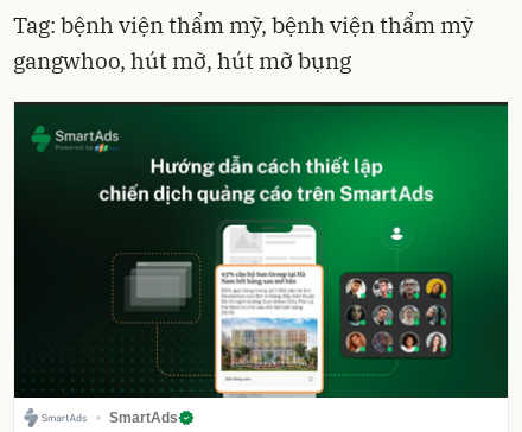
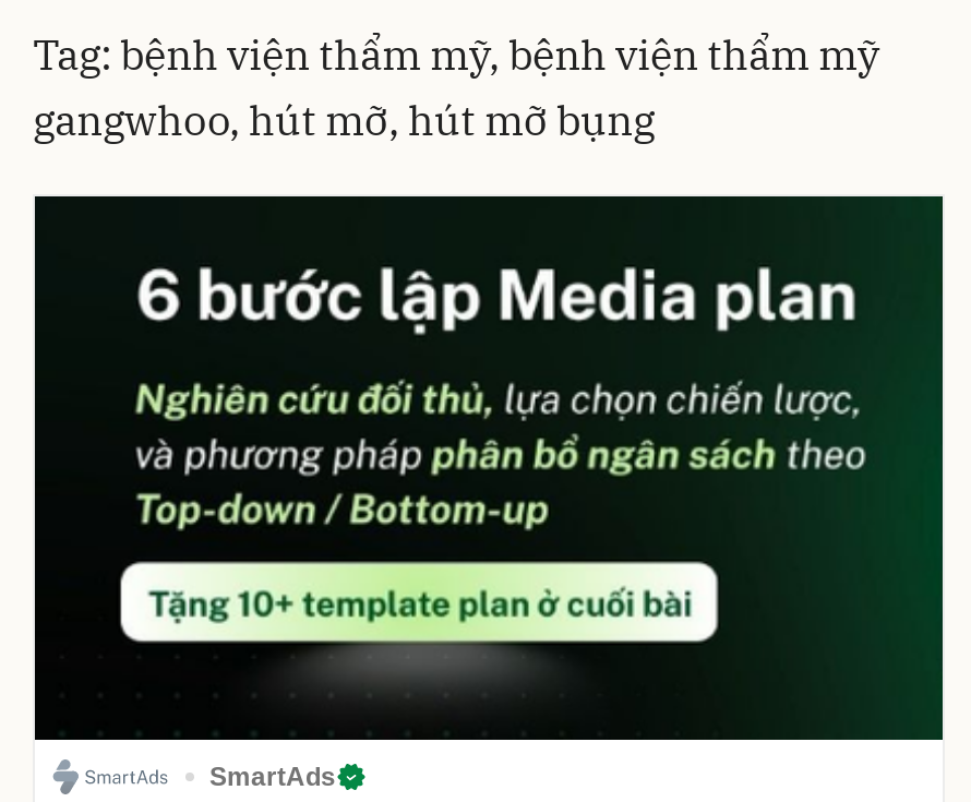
- [image]
+ [image]
